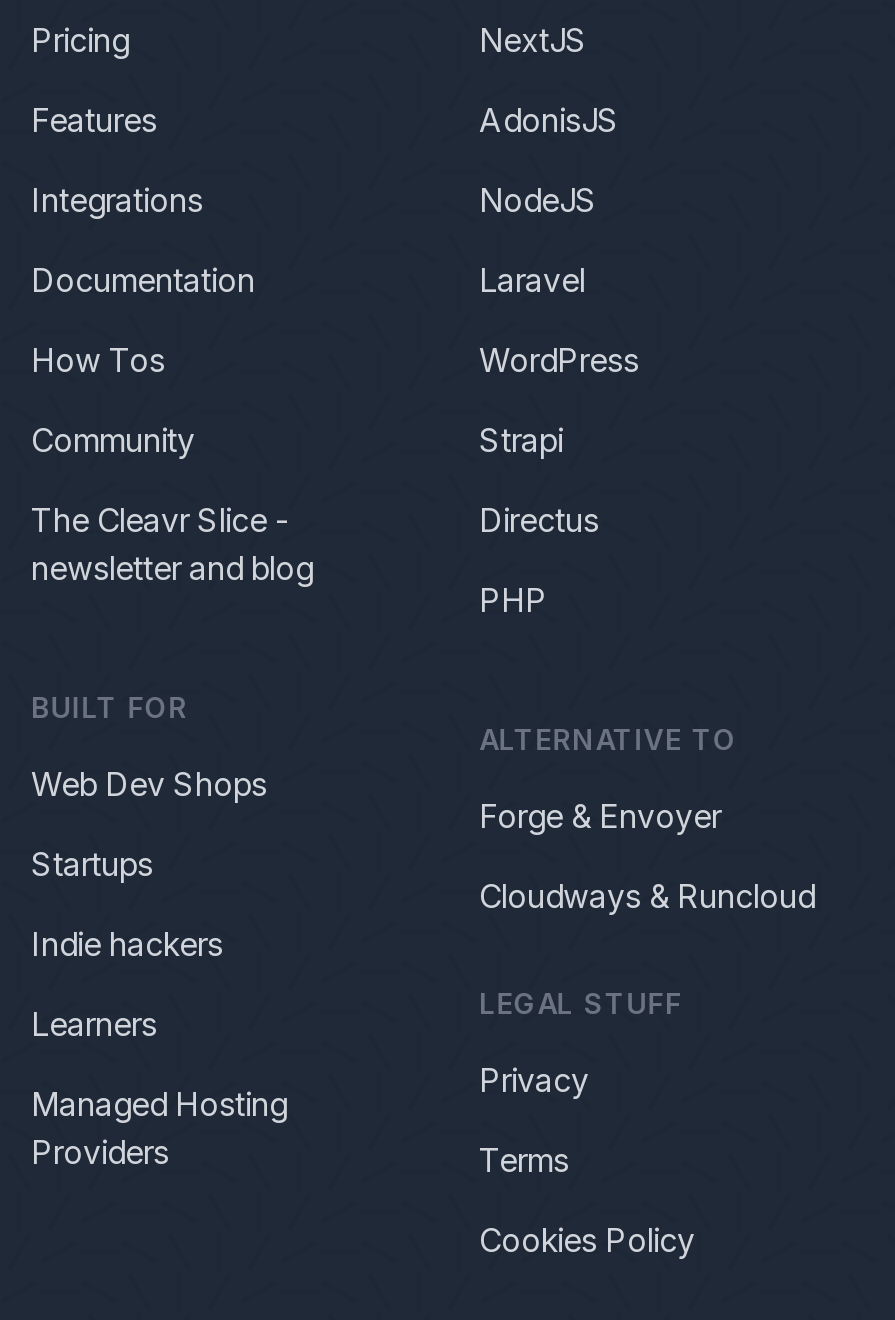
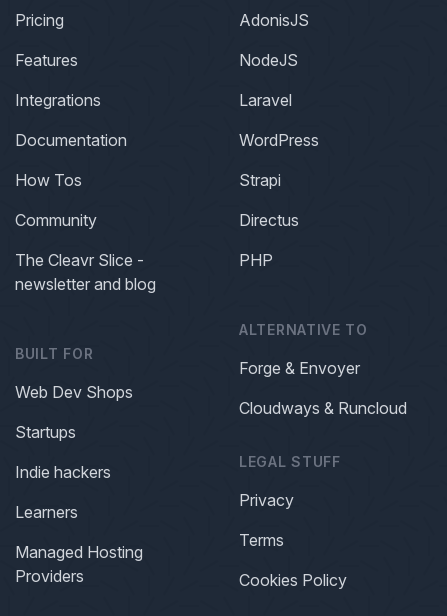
- NextJS
